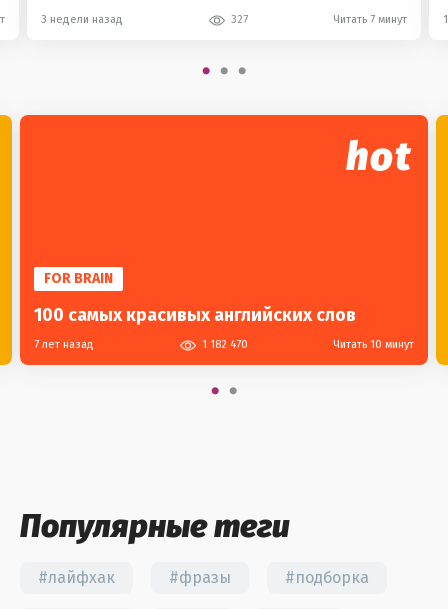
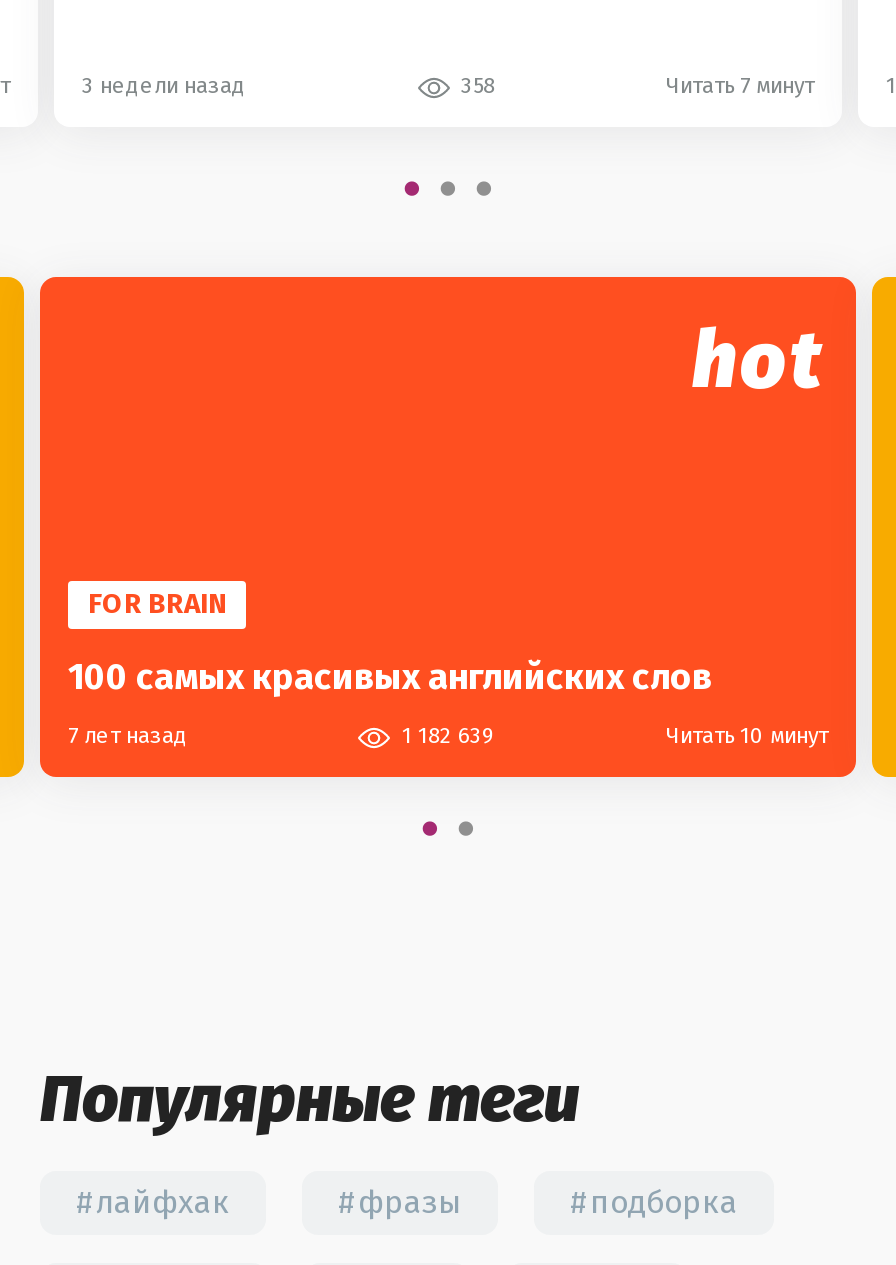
- 327
+ 358

- 1 182 470
+ 1 182 639
